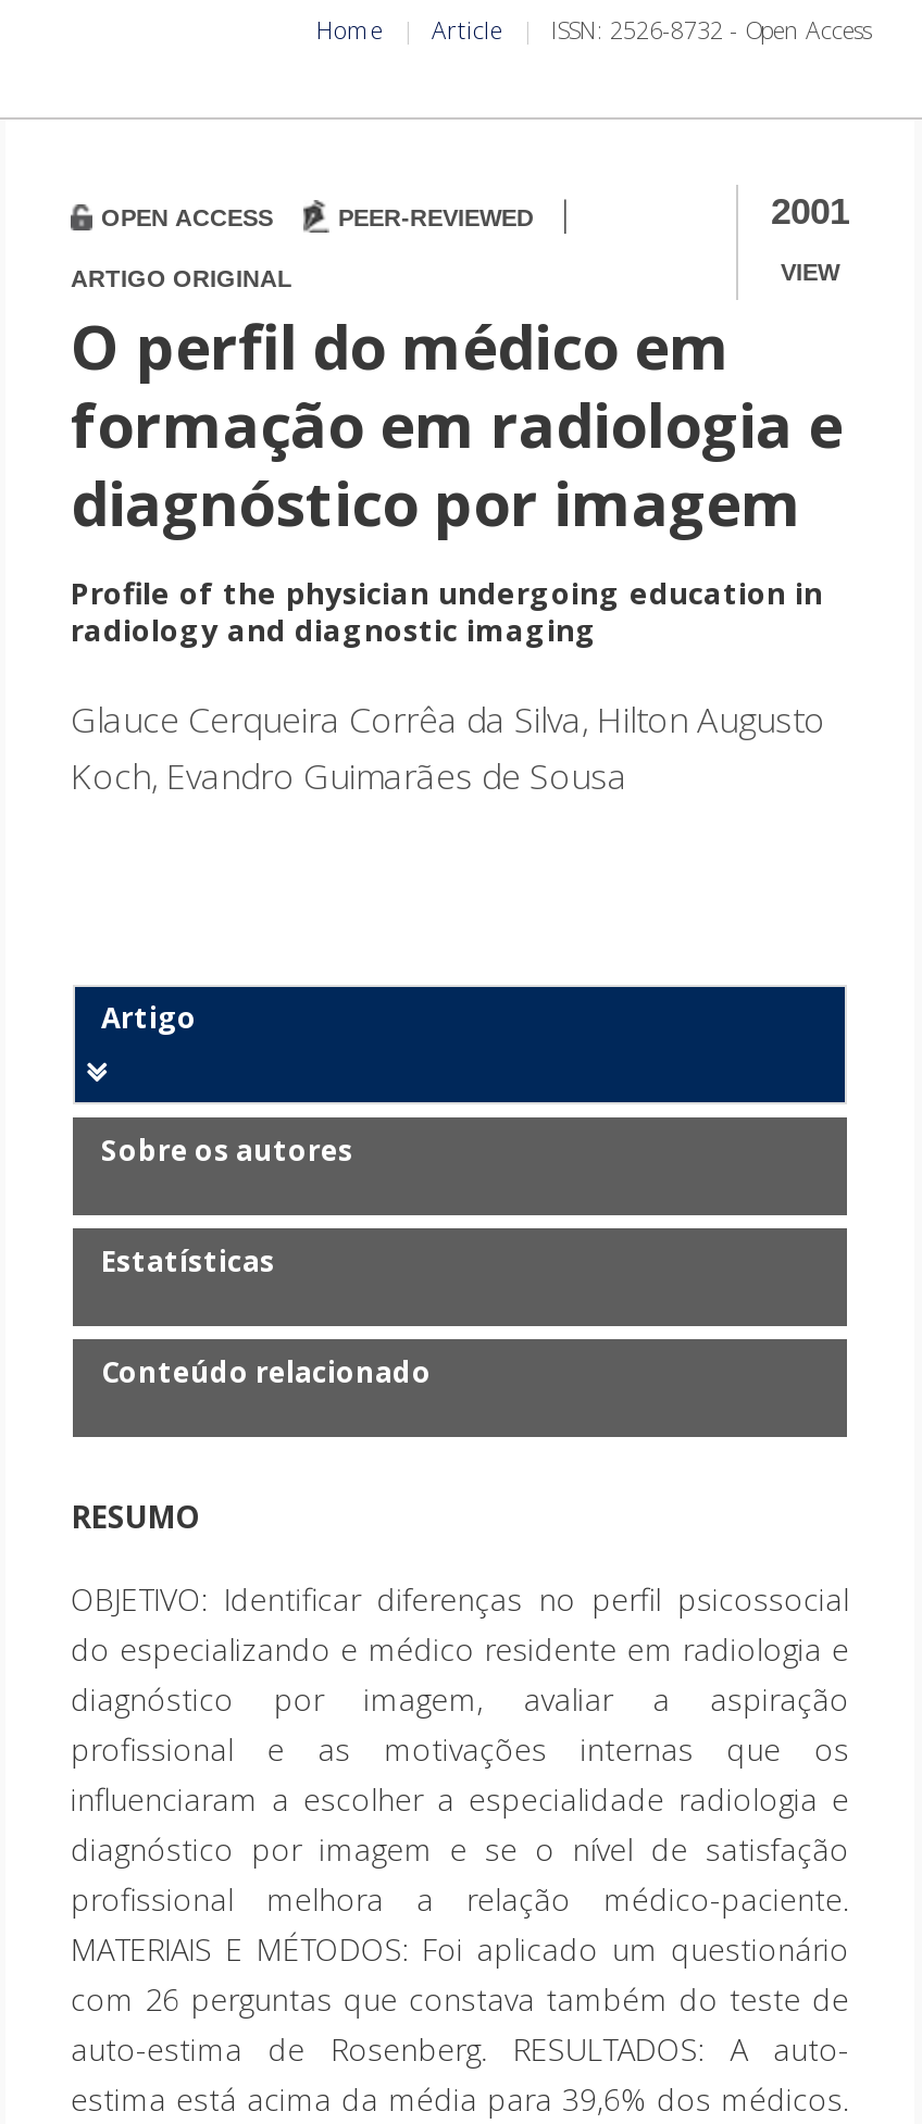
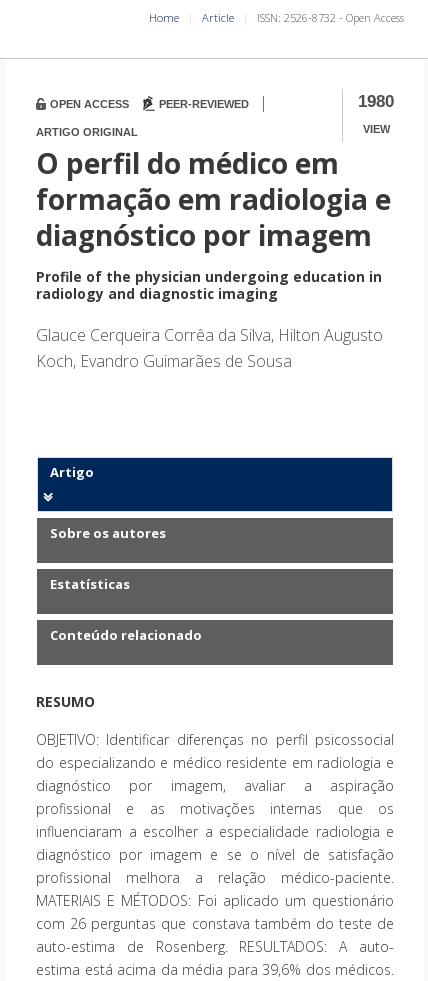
- 2001
+ 1980
